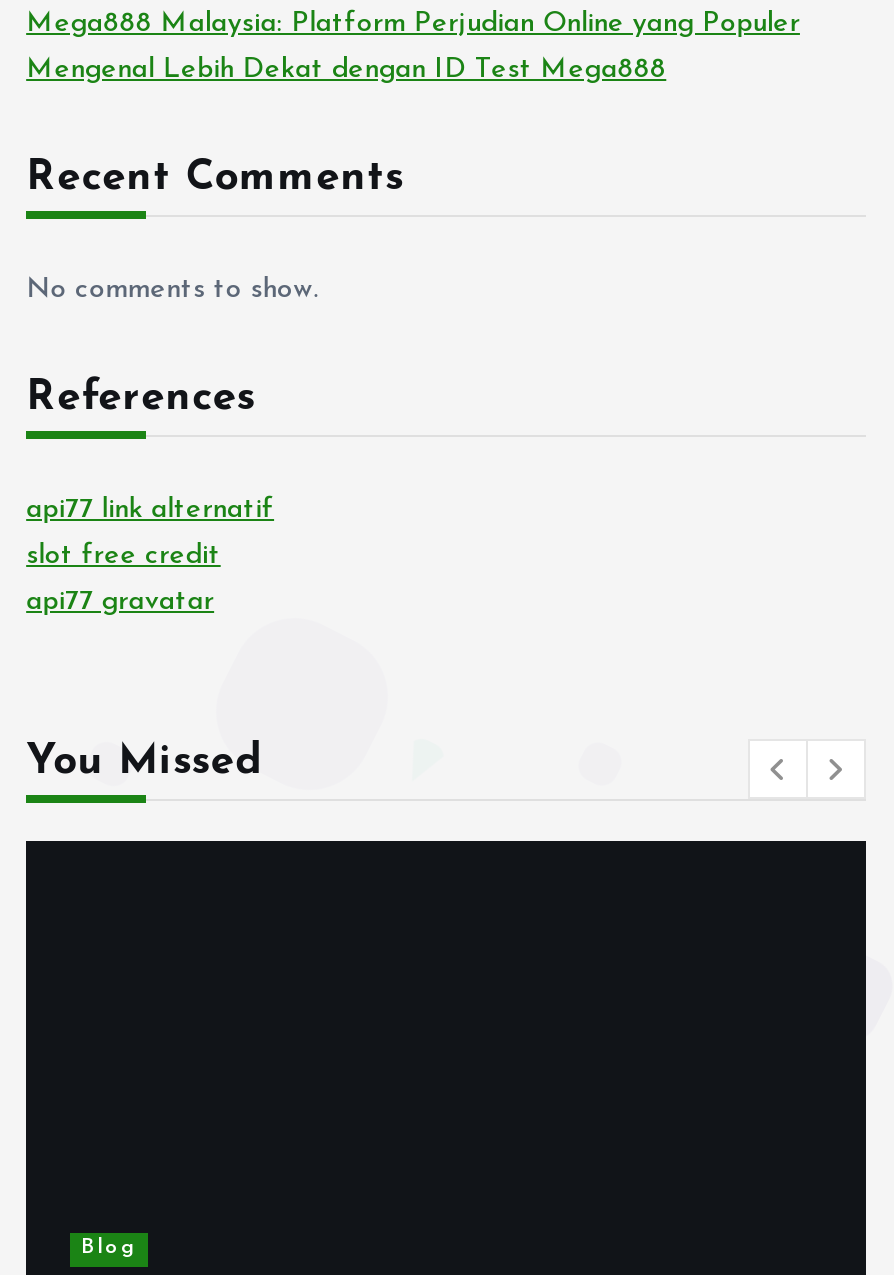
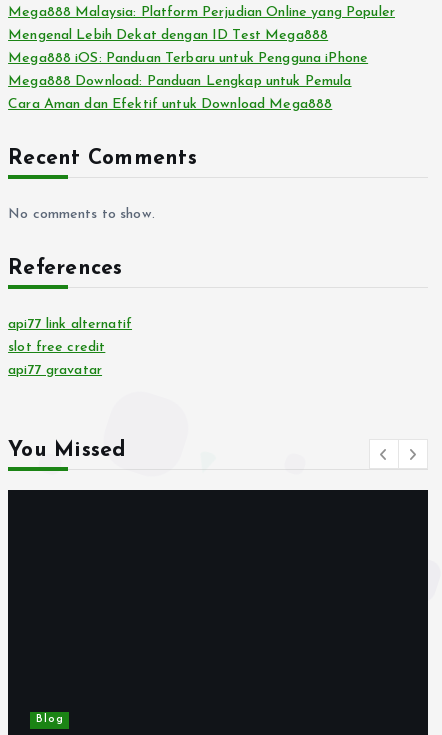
+ Mega888 iOS: Panduan Terbaru untuk Pengguna iPhone
+ Mega888 Download: Panduan Lengkap untuk Pemula
+ Cara Aman dan Efektif untuk Download Mega888
